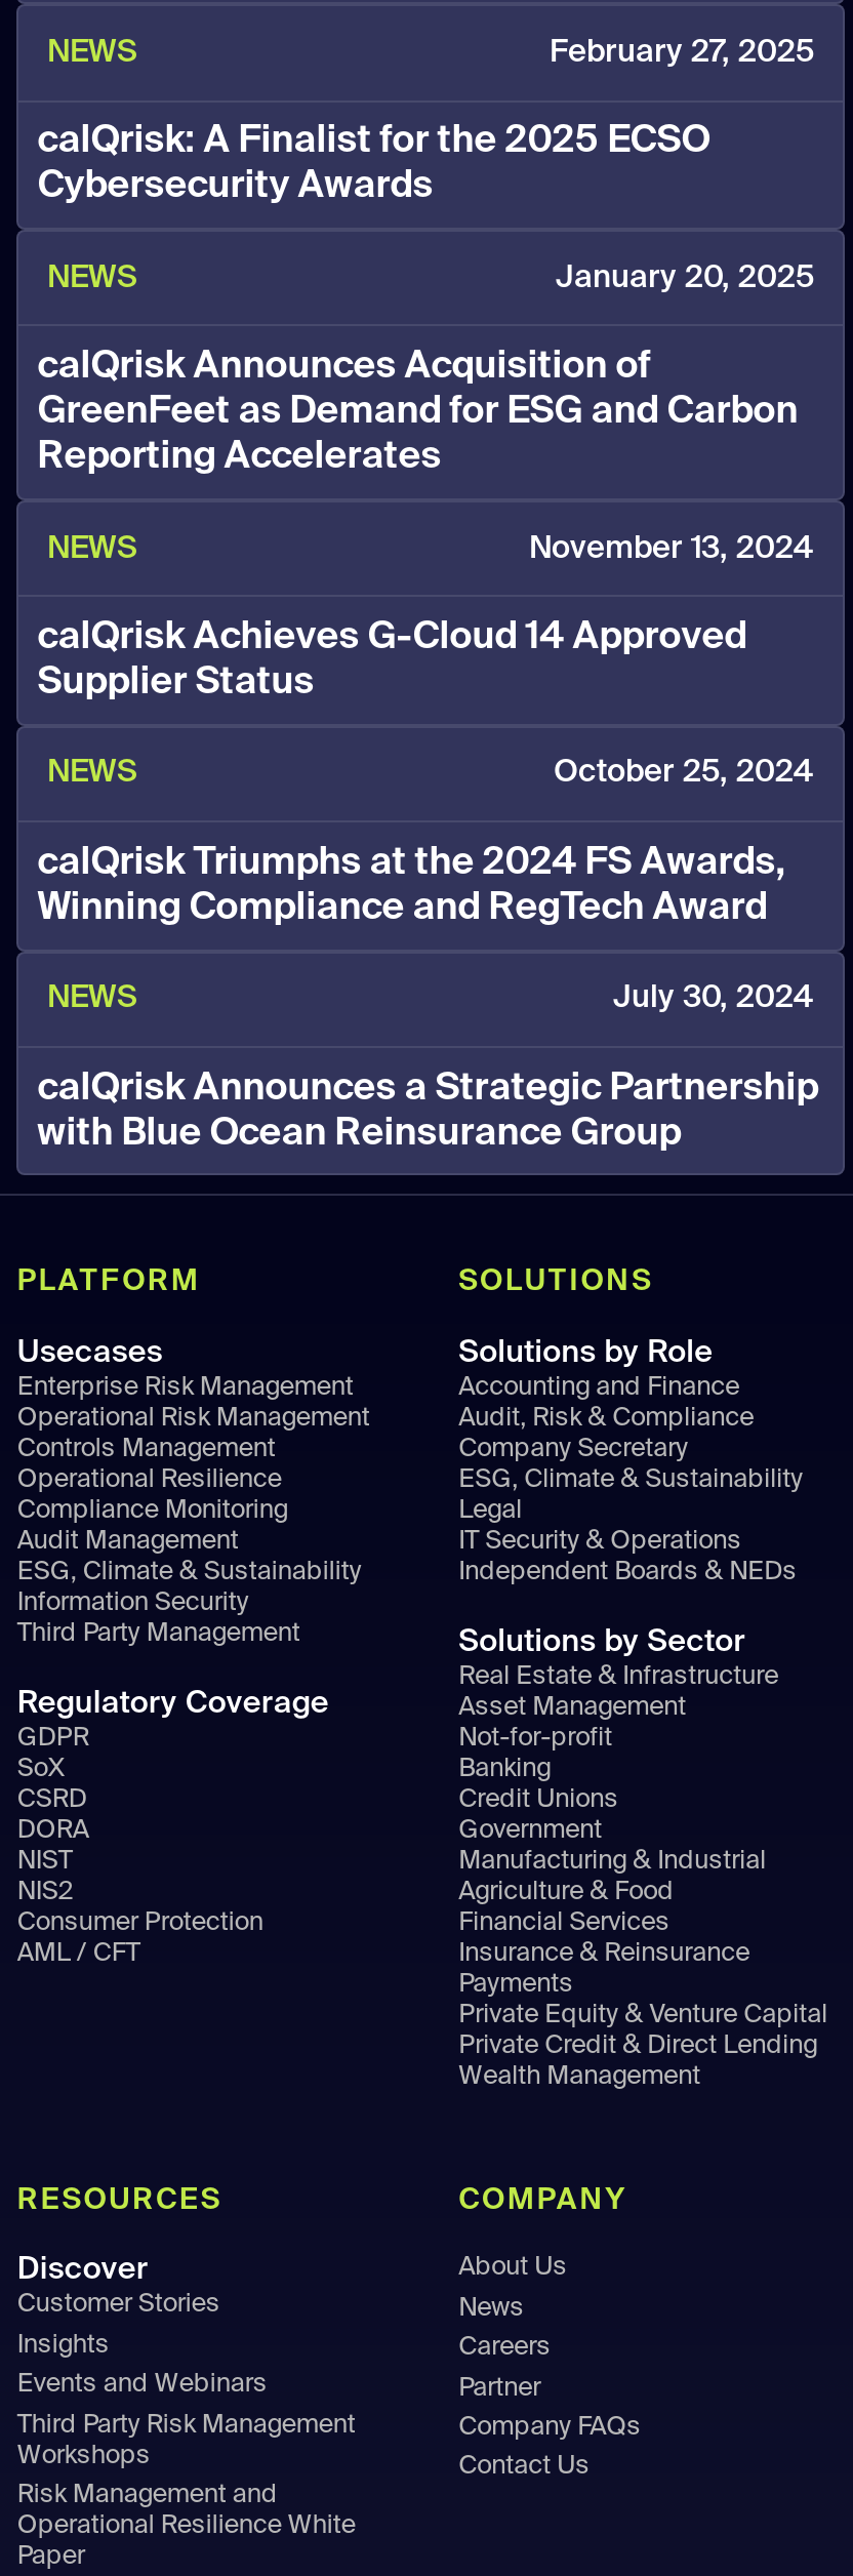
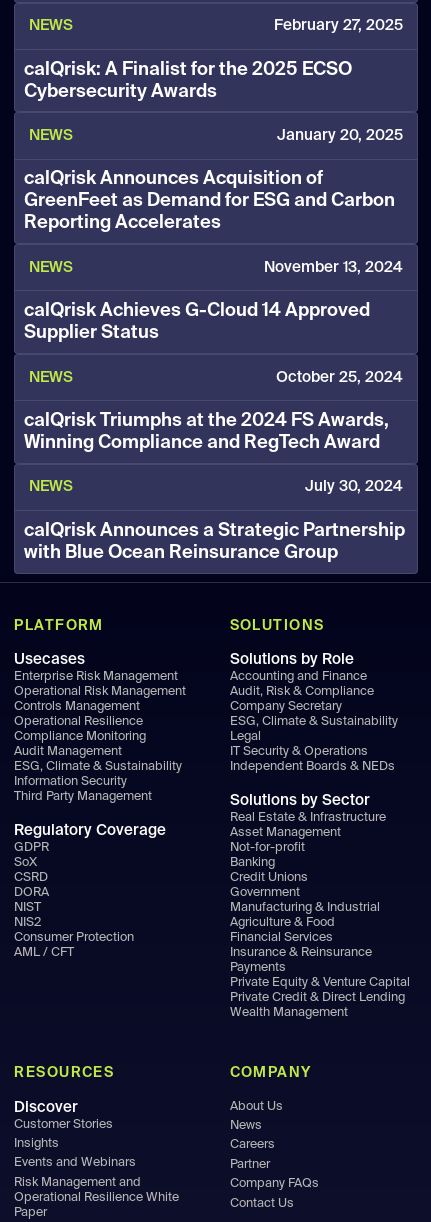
- Third Party Risk Management
- Workshops
